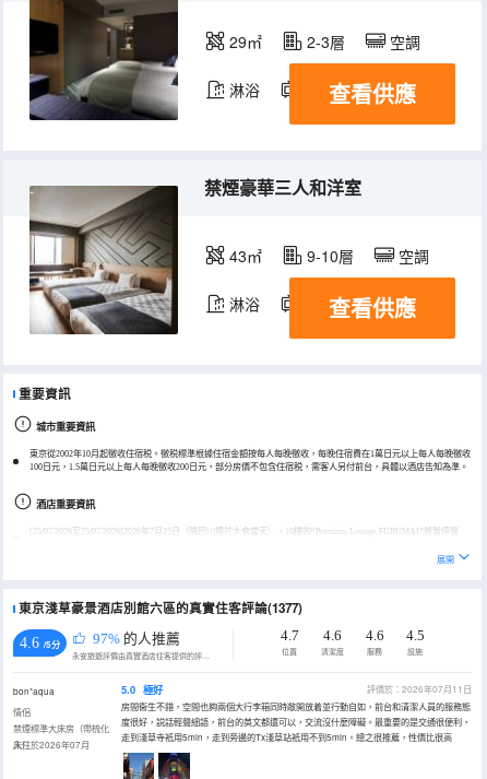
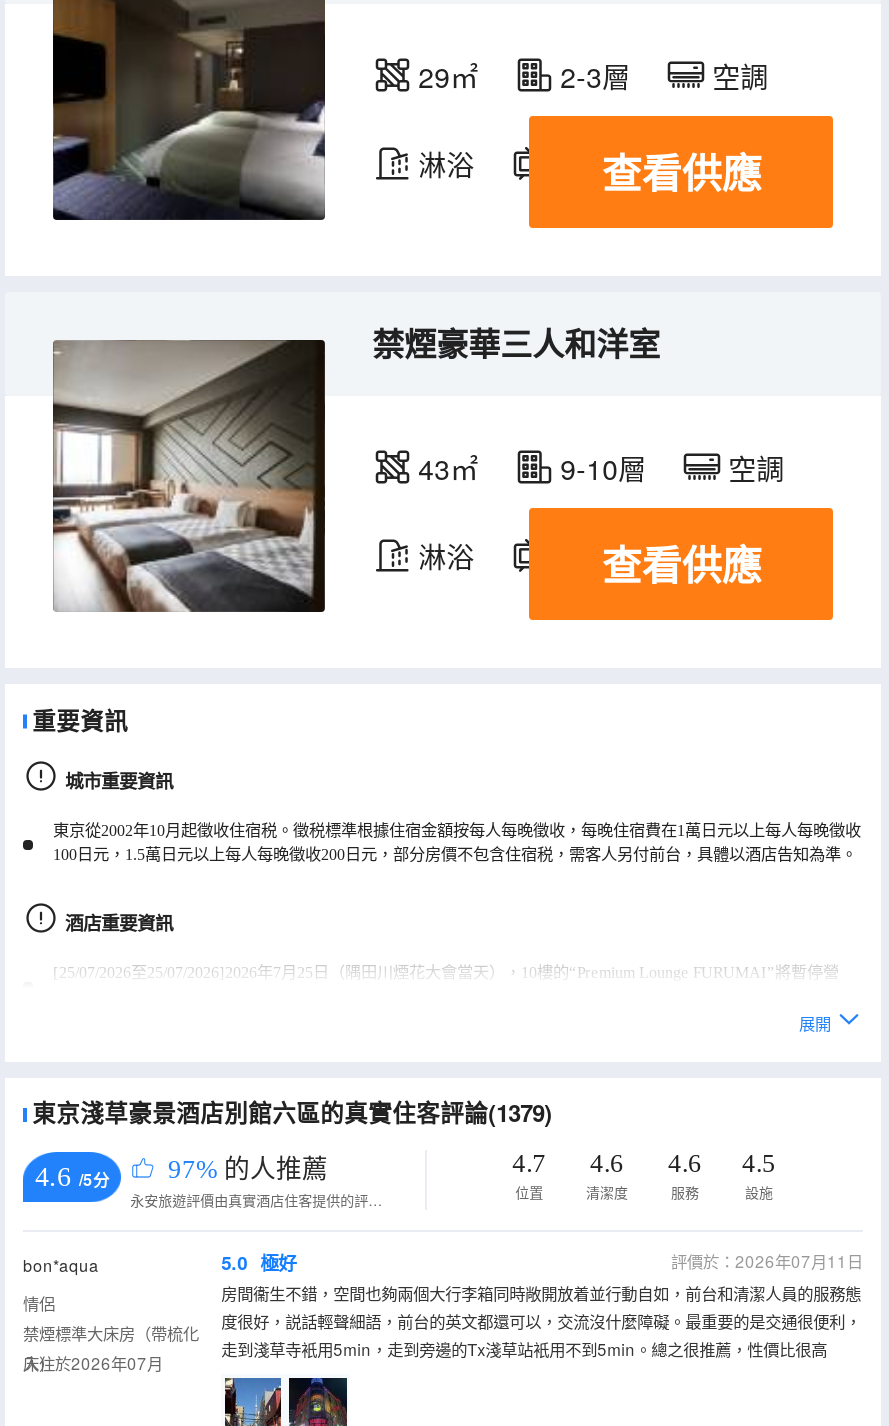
- 東京淺草豪景酒店別館六區的真實住客評論(1377)
+ 東京淺草豪景酒店別館六區的真實住客評論(1379)
